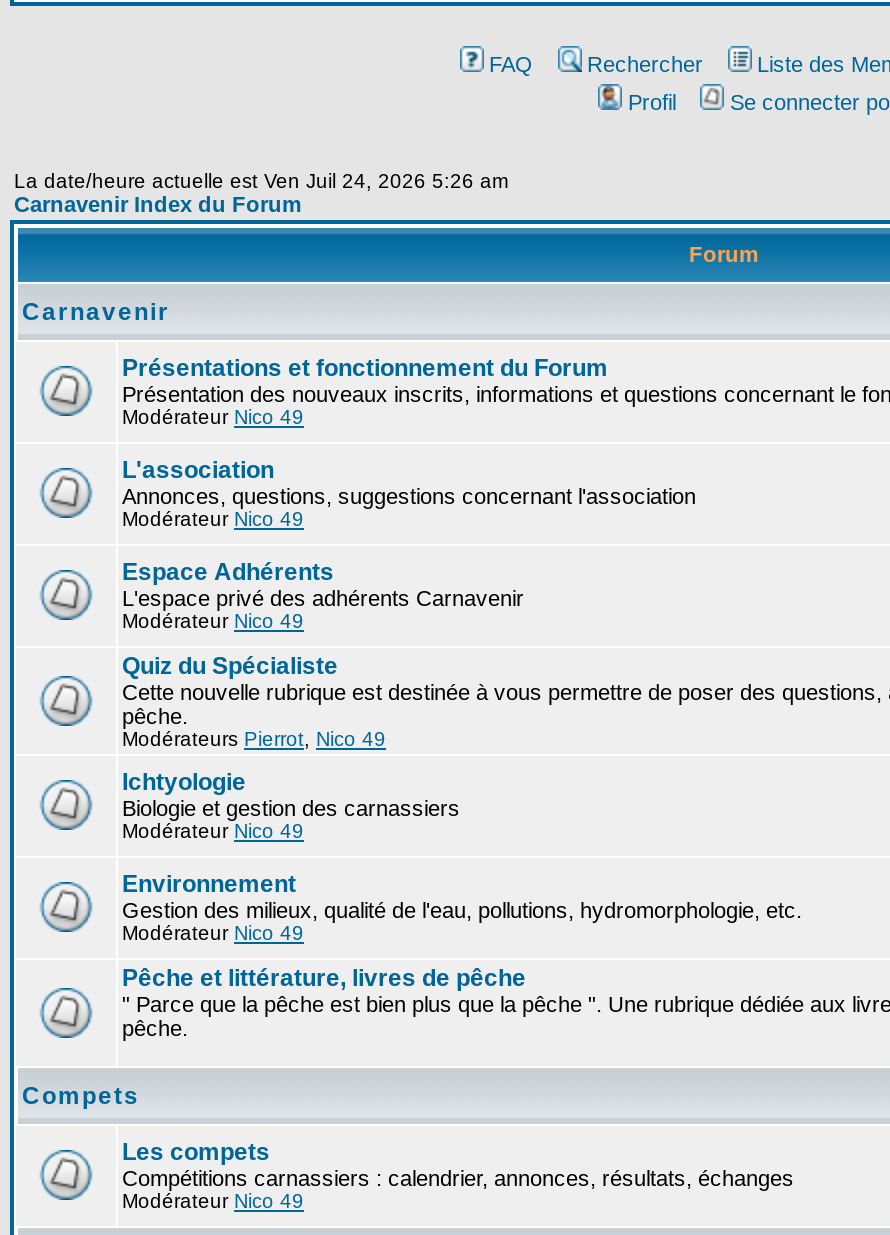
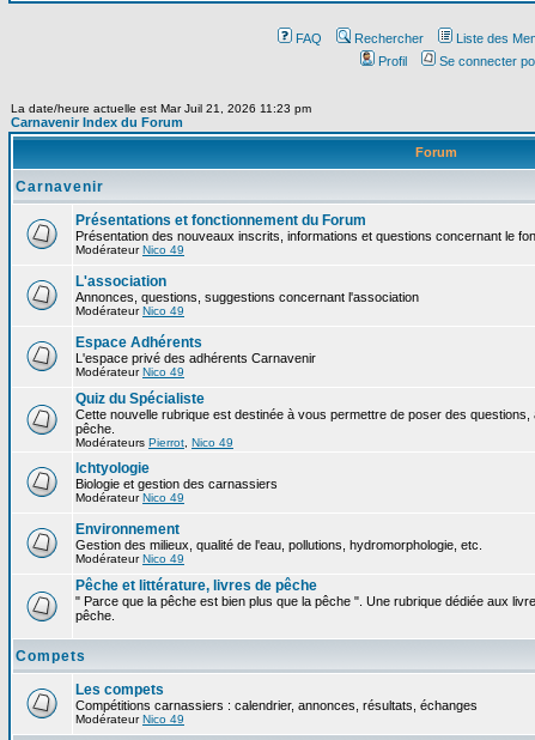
- La date/heure actuelle est Ven Juil 24, 2026 5:26 am
+ La date/heure actuelle est Mar Juil 21, 2026 11:23 pm
